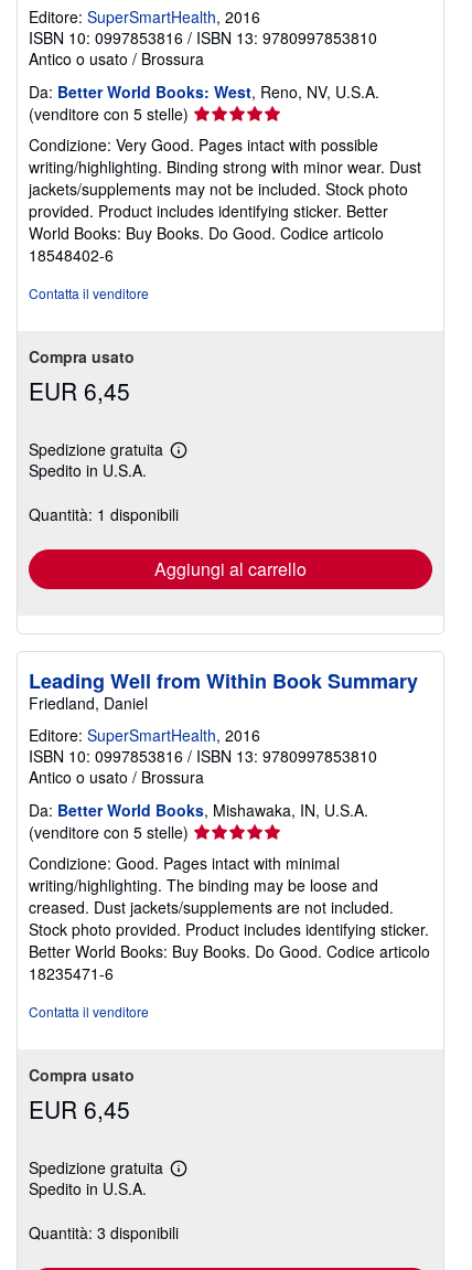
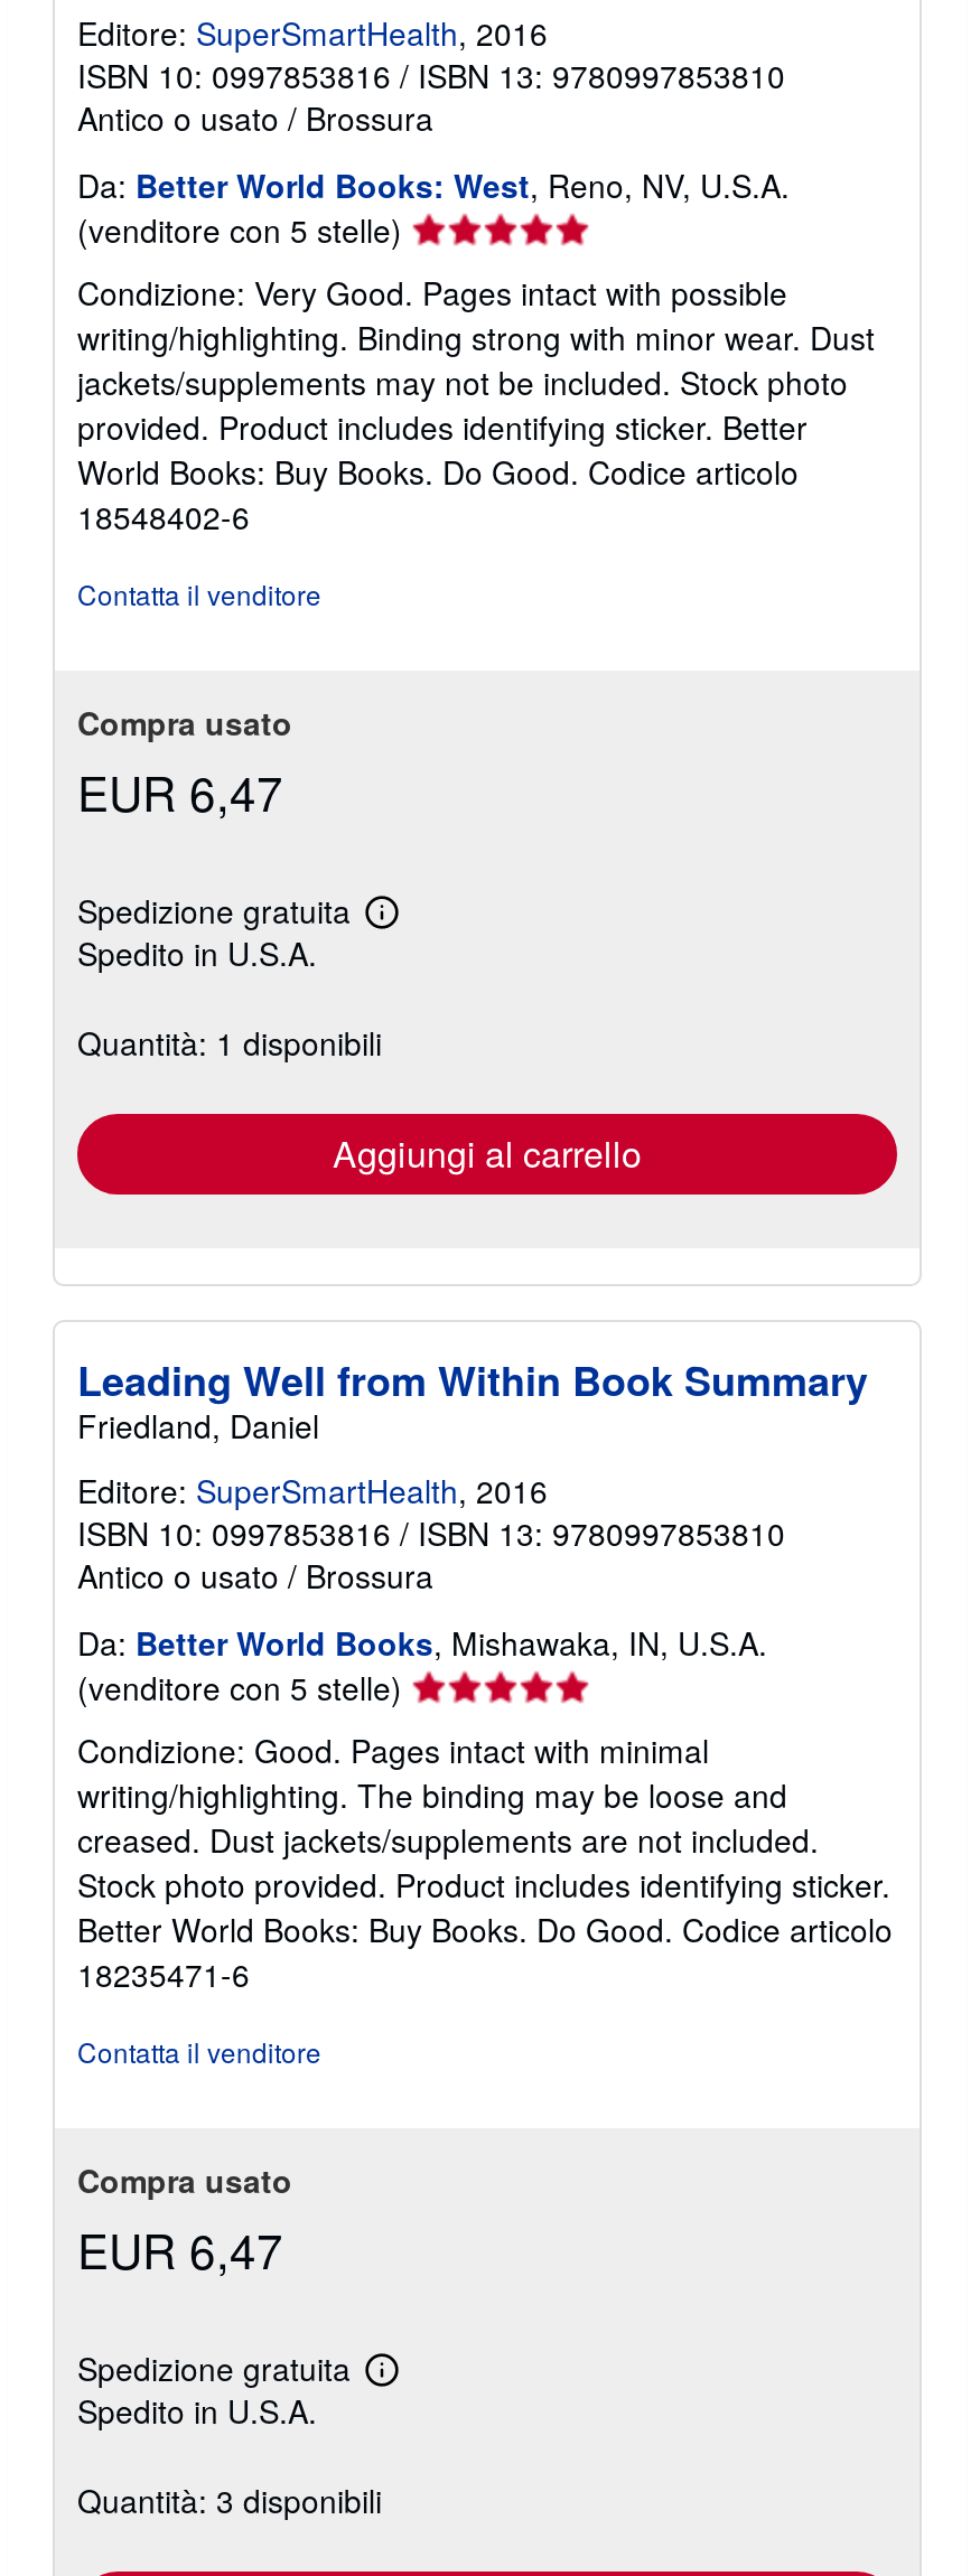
- EUR 6,45
+ EUR 6,47

- EUR 6,45
+ EUR 6,47
